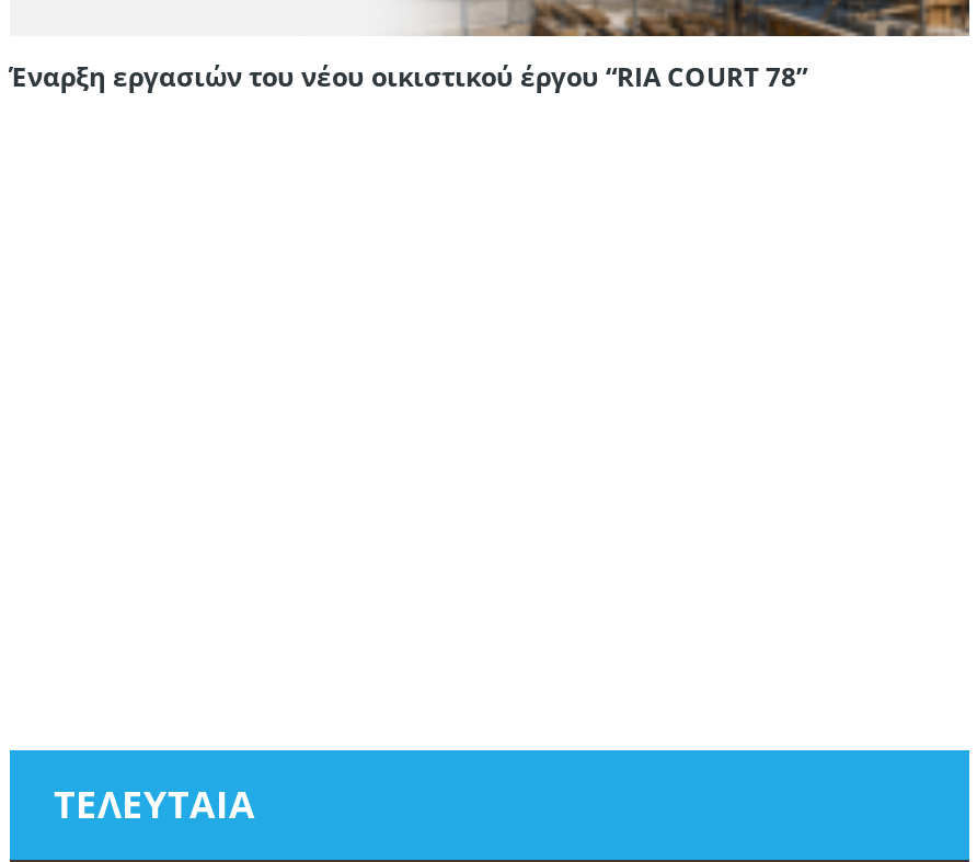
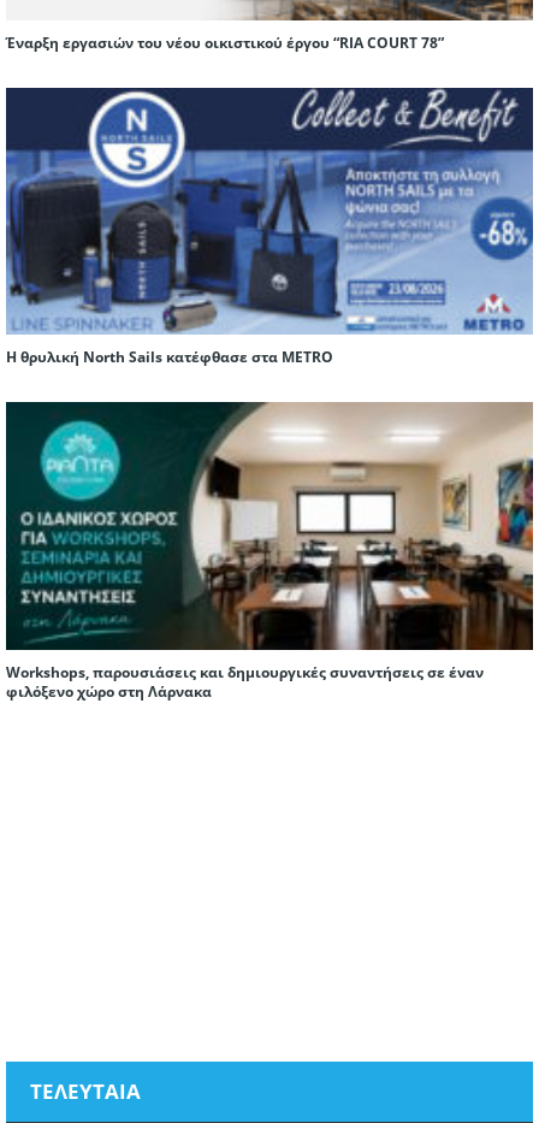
+ [image]
+ Η θρυλική North Sails κατέφθασε στα METRO

+ [image]
+ Workshops, παρουσιάσεις και δημιουργικές συναντήσεις σε έναν
+ φιλόξενο χώρο στη Λάρνακα
